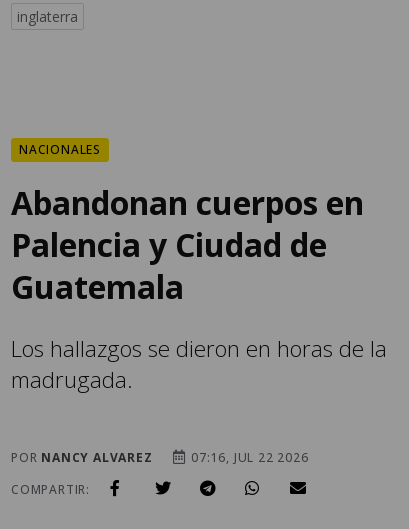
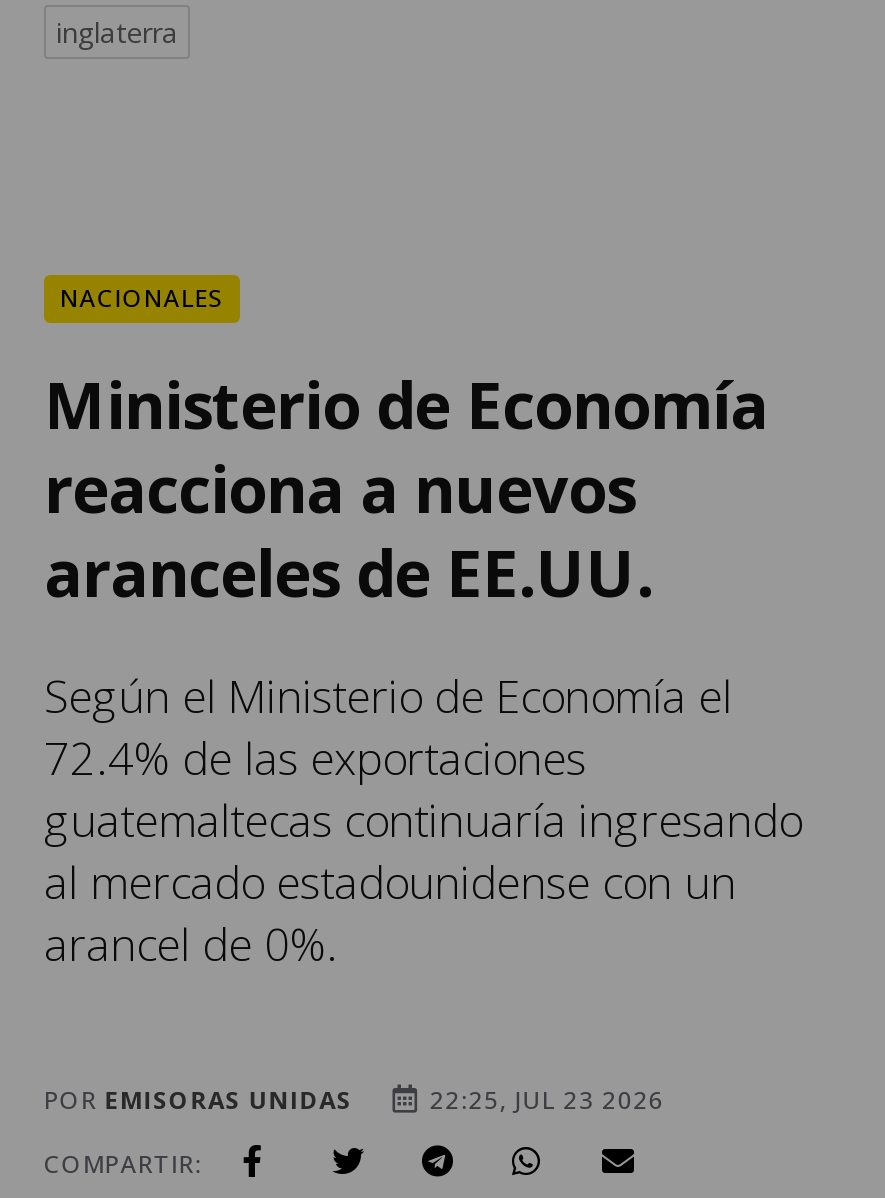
- Abandonan cuerpos en
- Palencia y Ciudad de
- Guatemala
+ Ministerio de Economía
+ reacciona a nuevos
+ aranceles de EE.UU.

- Los hallazgos se dieron en horas de la
- madrugada.
+ Según el Ministerio de Economía el
+ 72.4% de las exportaciones
+ guatemaltecas continuaría ingresando
+ al mercado estadounidense con un
+ arancel de 0%.

- POR NANCY ALVAREZ
- 07:16, JUL 22 2026
+ POR EMISORAS UNIDAS
+ 22:25, JUL 23 2026
